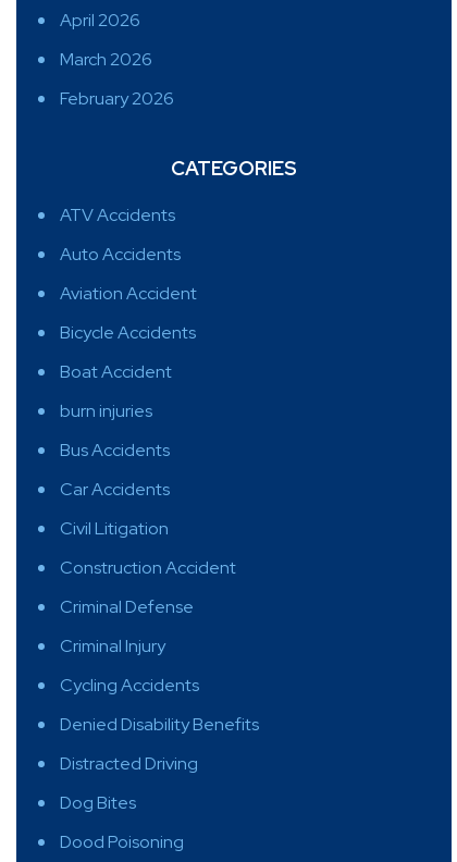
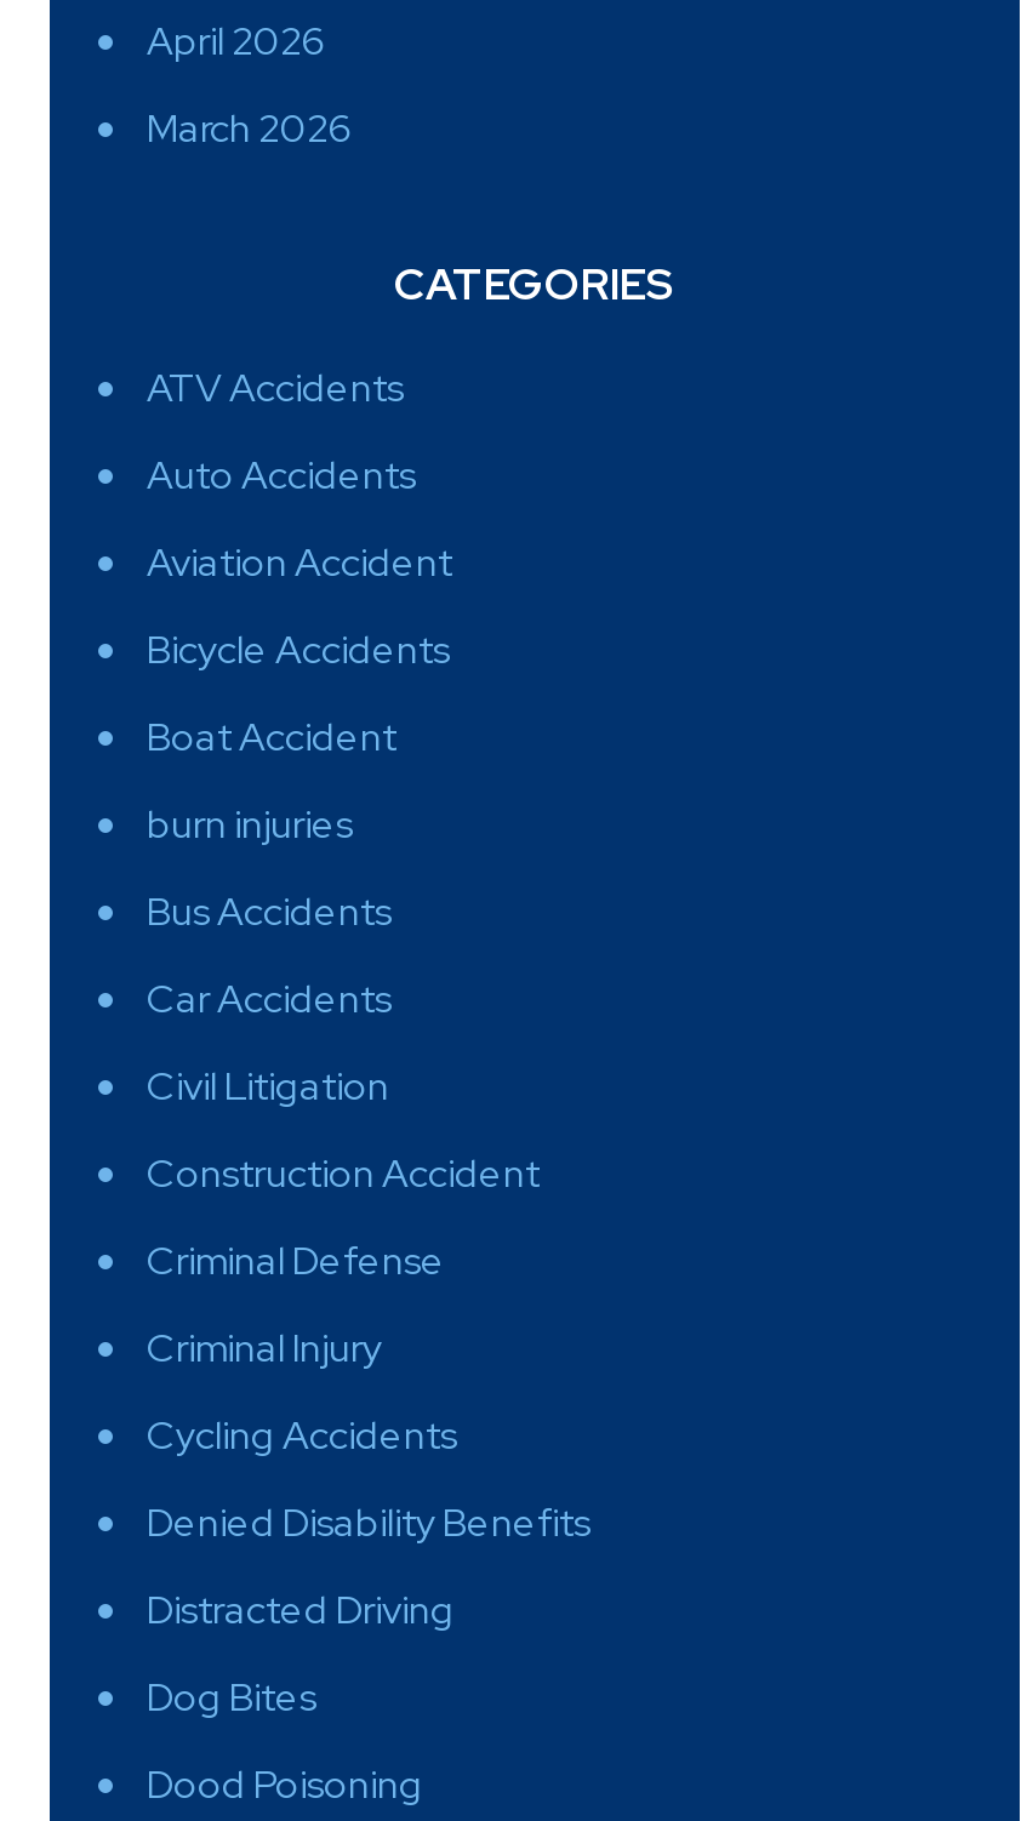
- February 2026
